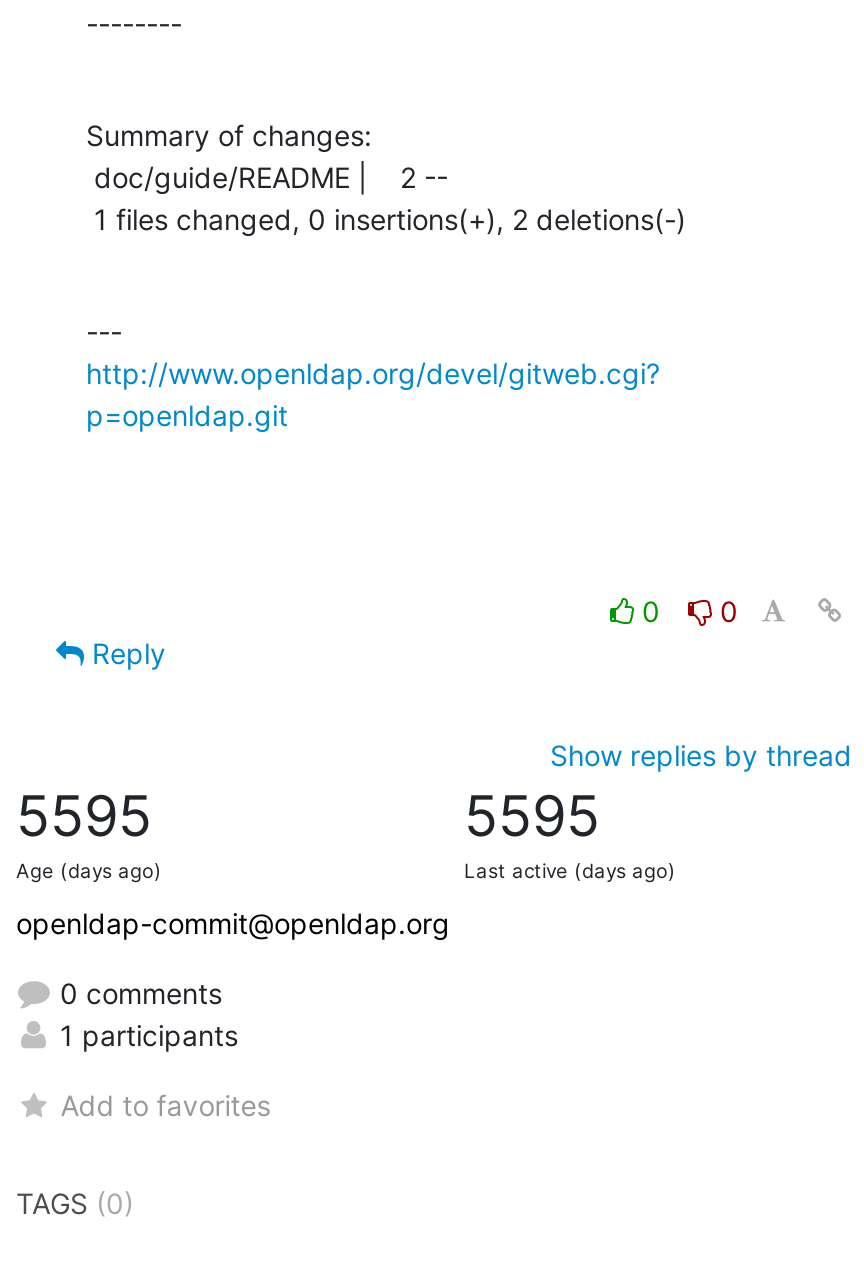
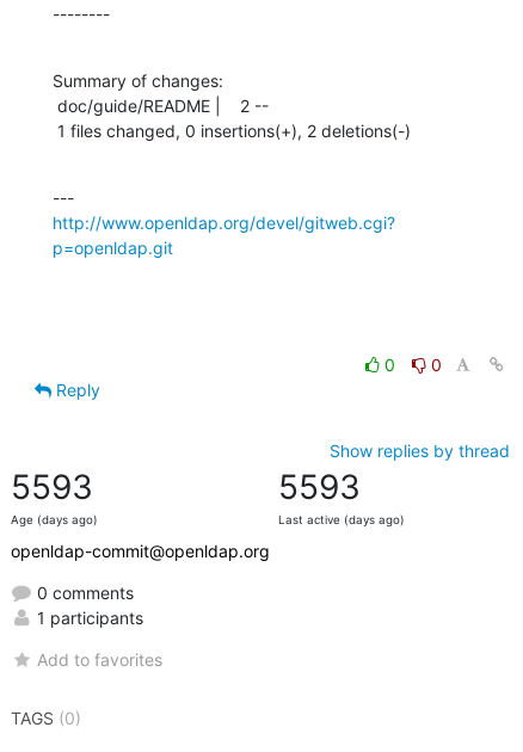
- 5595
+ 5593

- 5595
+ 5593
